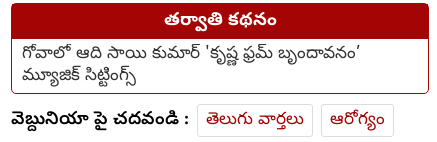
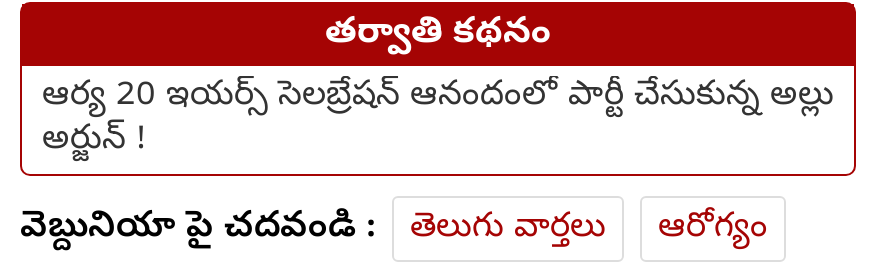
- గోవాలో ఆది సాయి కుమార్ 'కృష్ణ ఫ్రమ్ బృందావనం’
- మ్యూజిక్ సిట్టింగ్స్
+ ఆర్య 20 ఇయర్స్ సెలబ్రేషన్ ఆనందంలో పార్టీ చేసుకున్న అల్లు
+ అర్జున్ !
